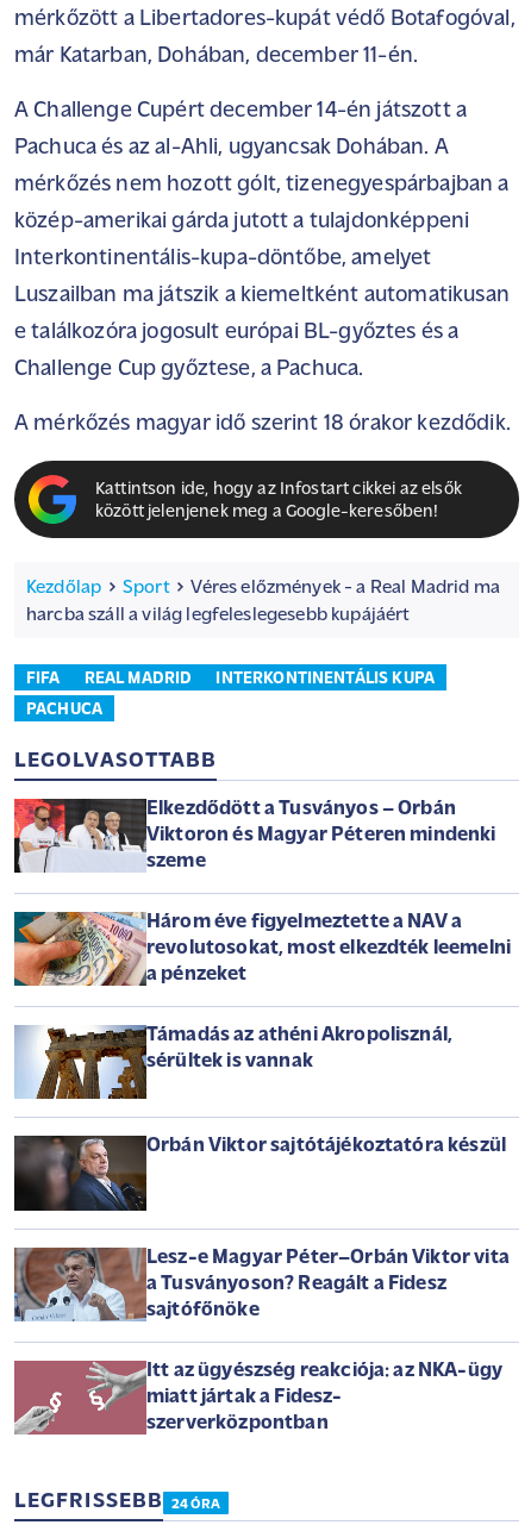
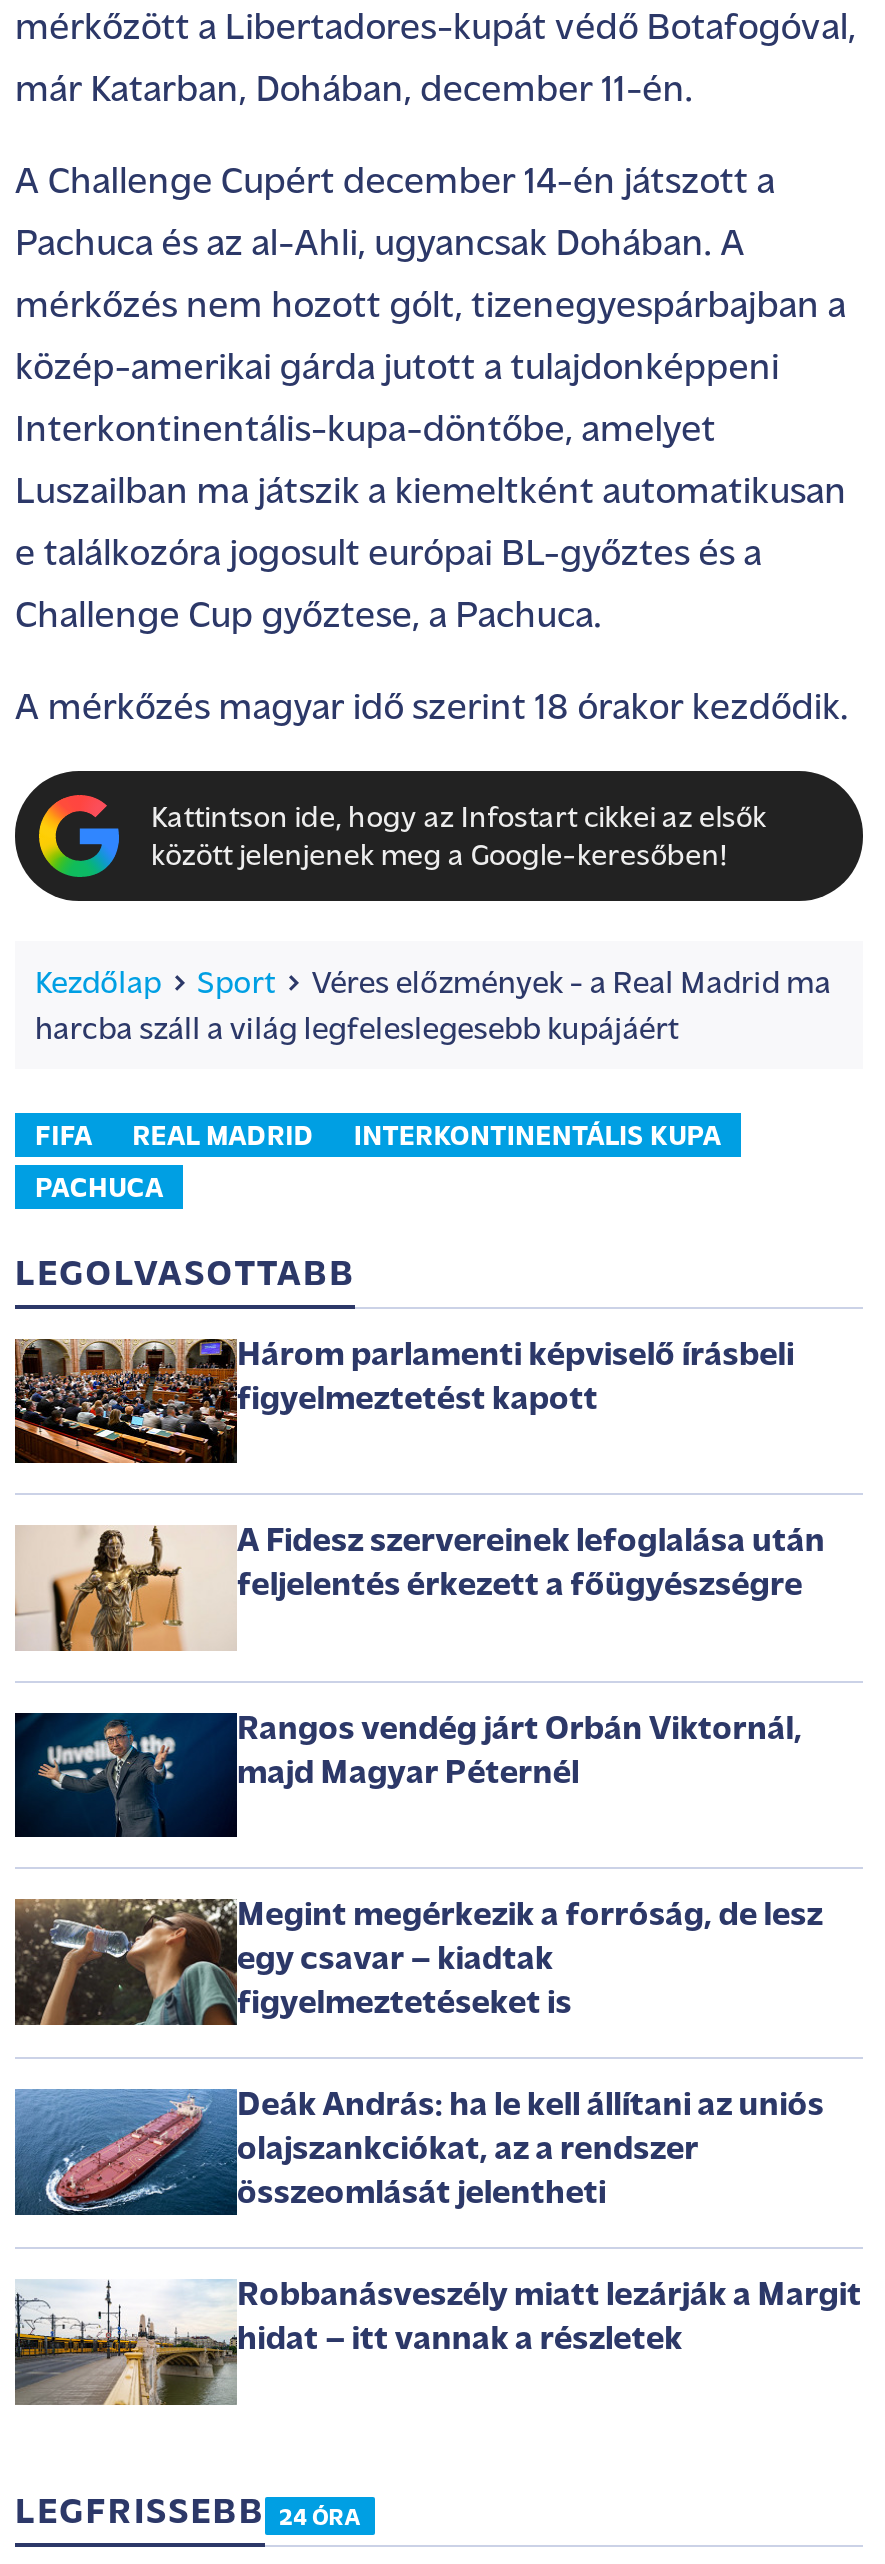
- [image]
- Elkezdődött a Tusványos – Orbán
- Viktoron és Magyar Péteren mindenki
- szeme
+ [image]
+ Három parlamenti képviselő írásbeli
+ figyelmeztetést kapott

- [image]
- Három éve figyelmeztette a NAV a
- revolutosokat, most elkezdték leemelni
- a pénzeket
+ [image]
+ A Fidesz szervereinek lefoglalása után
+ feljelentés érkezett a főügyészségre

- [image]
- Támadás az athéni Akropolisznál,
- sérültek is vannak
+ [image]
+ Rangos vendég járt Orbán Viktornál,
+ majd Magyar Péternél

- [image]
- Orbán Viktor sajtótájékoztatóra készül
+ [image]
+ Megint megérkezik a forróság, de lesz
+ egy csavar – kiadtak
+ figyelmeztetéseket is

- [image]
- Lesz-e Magyar Péter–Orbán Viktor vita
- a Tusványoson? Reagált a Fidesz
- sajtófőnöke
+ [image]
+ Deák András: ha le kell állítani az uniós
+ olajszankciókat, az a rendszer
+ összeomlását jelentheti

- [image]
- Itt az ügyészség reakciója: az NKA-ügy
- miatt jártak a Fidesz-
- szerverközpontban
+ [image]
+ Robbanásveszély miatt lezárják a Margit
+ hidat – itt vannak a részletek
